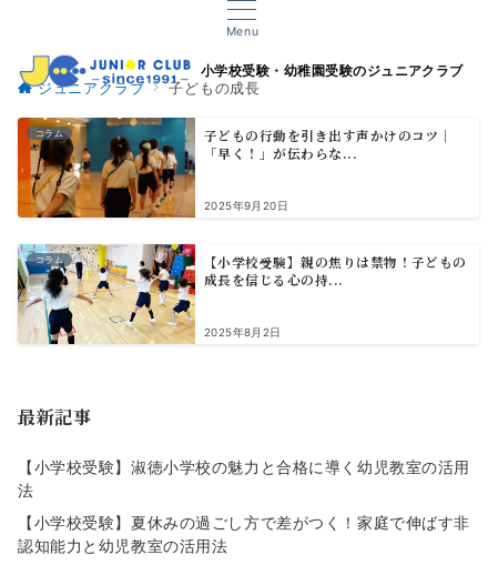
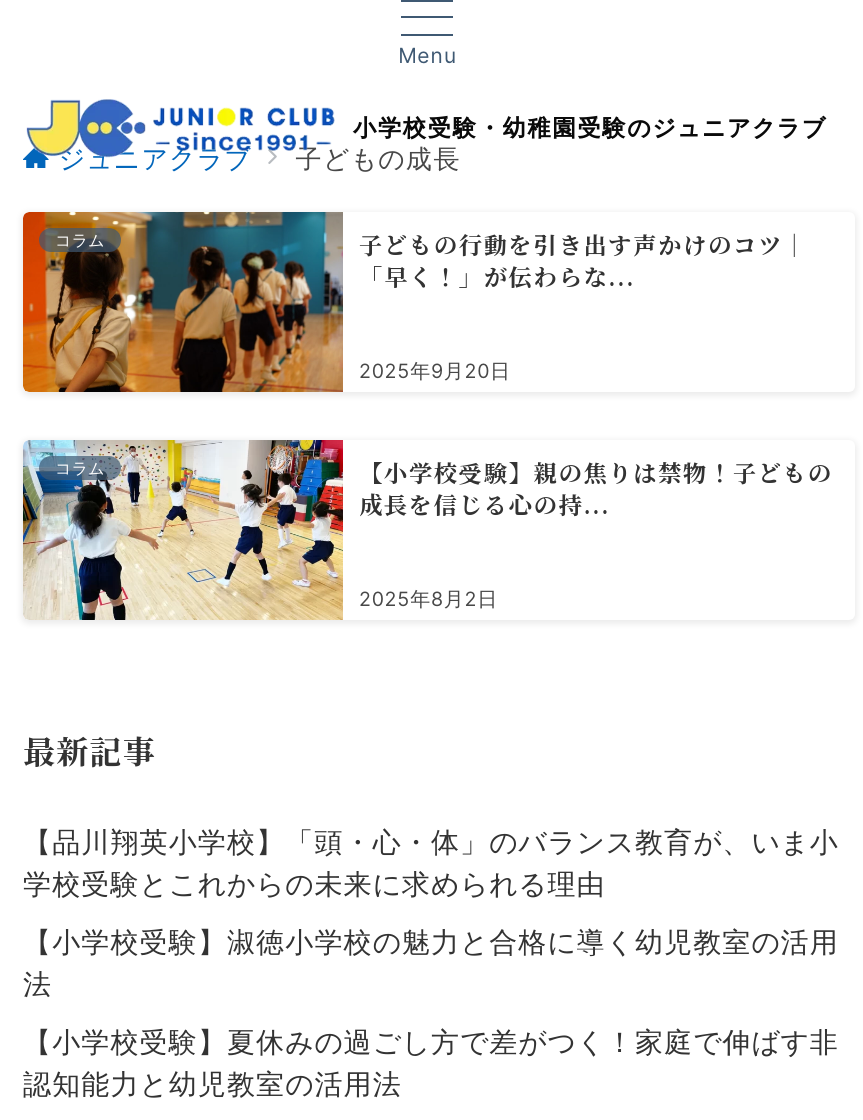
+ 【品川翔英小学校】「頭・心・体」のバランス教育が、いま小
+ 学校受験とこれからの未来に求められる理由
